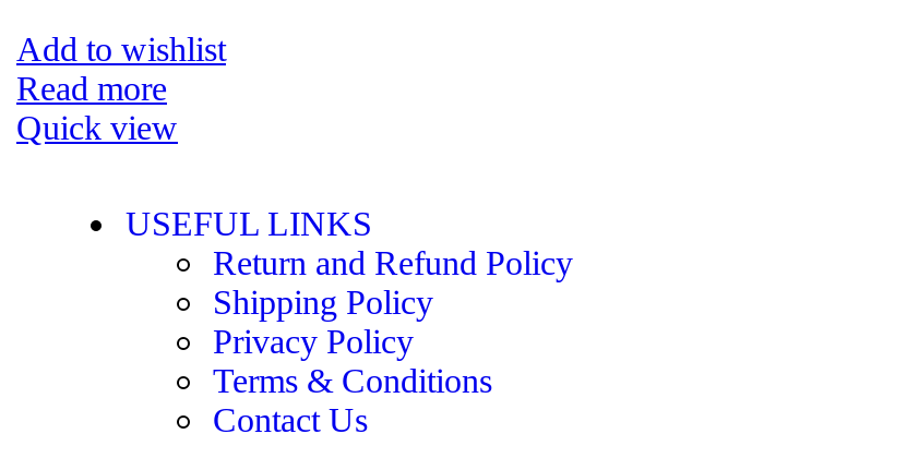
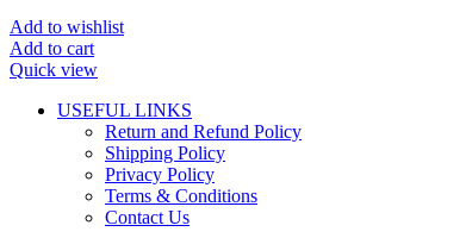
- Read more
+ Add to cart
